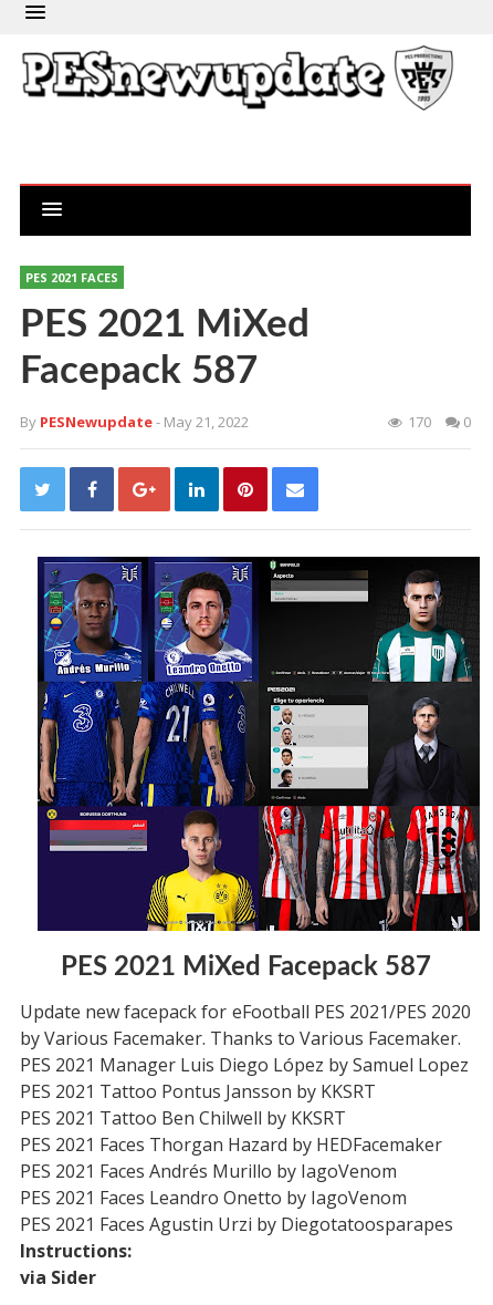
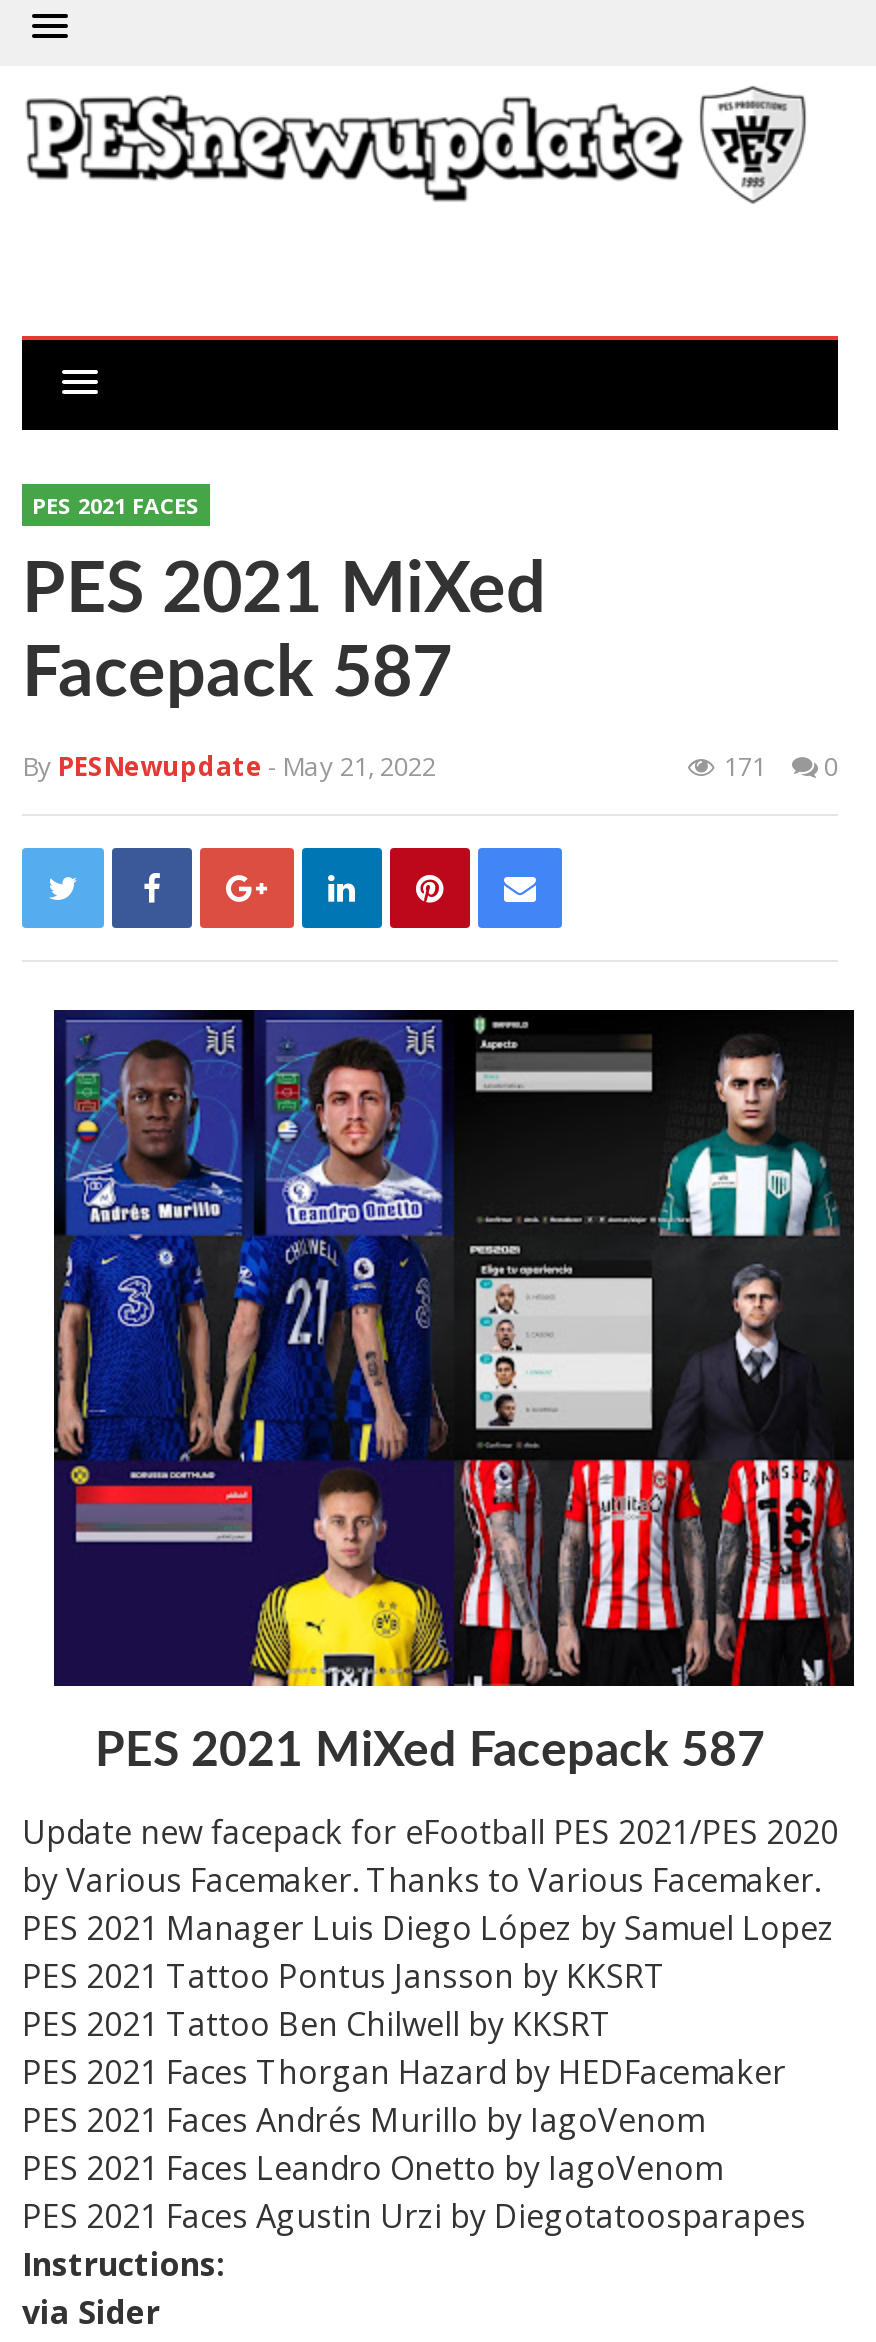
- 170 0
+ 171 0
